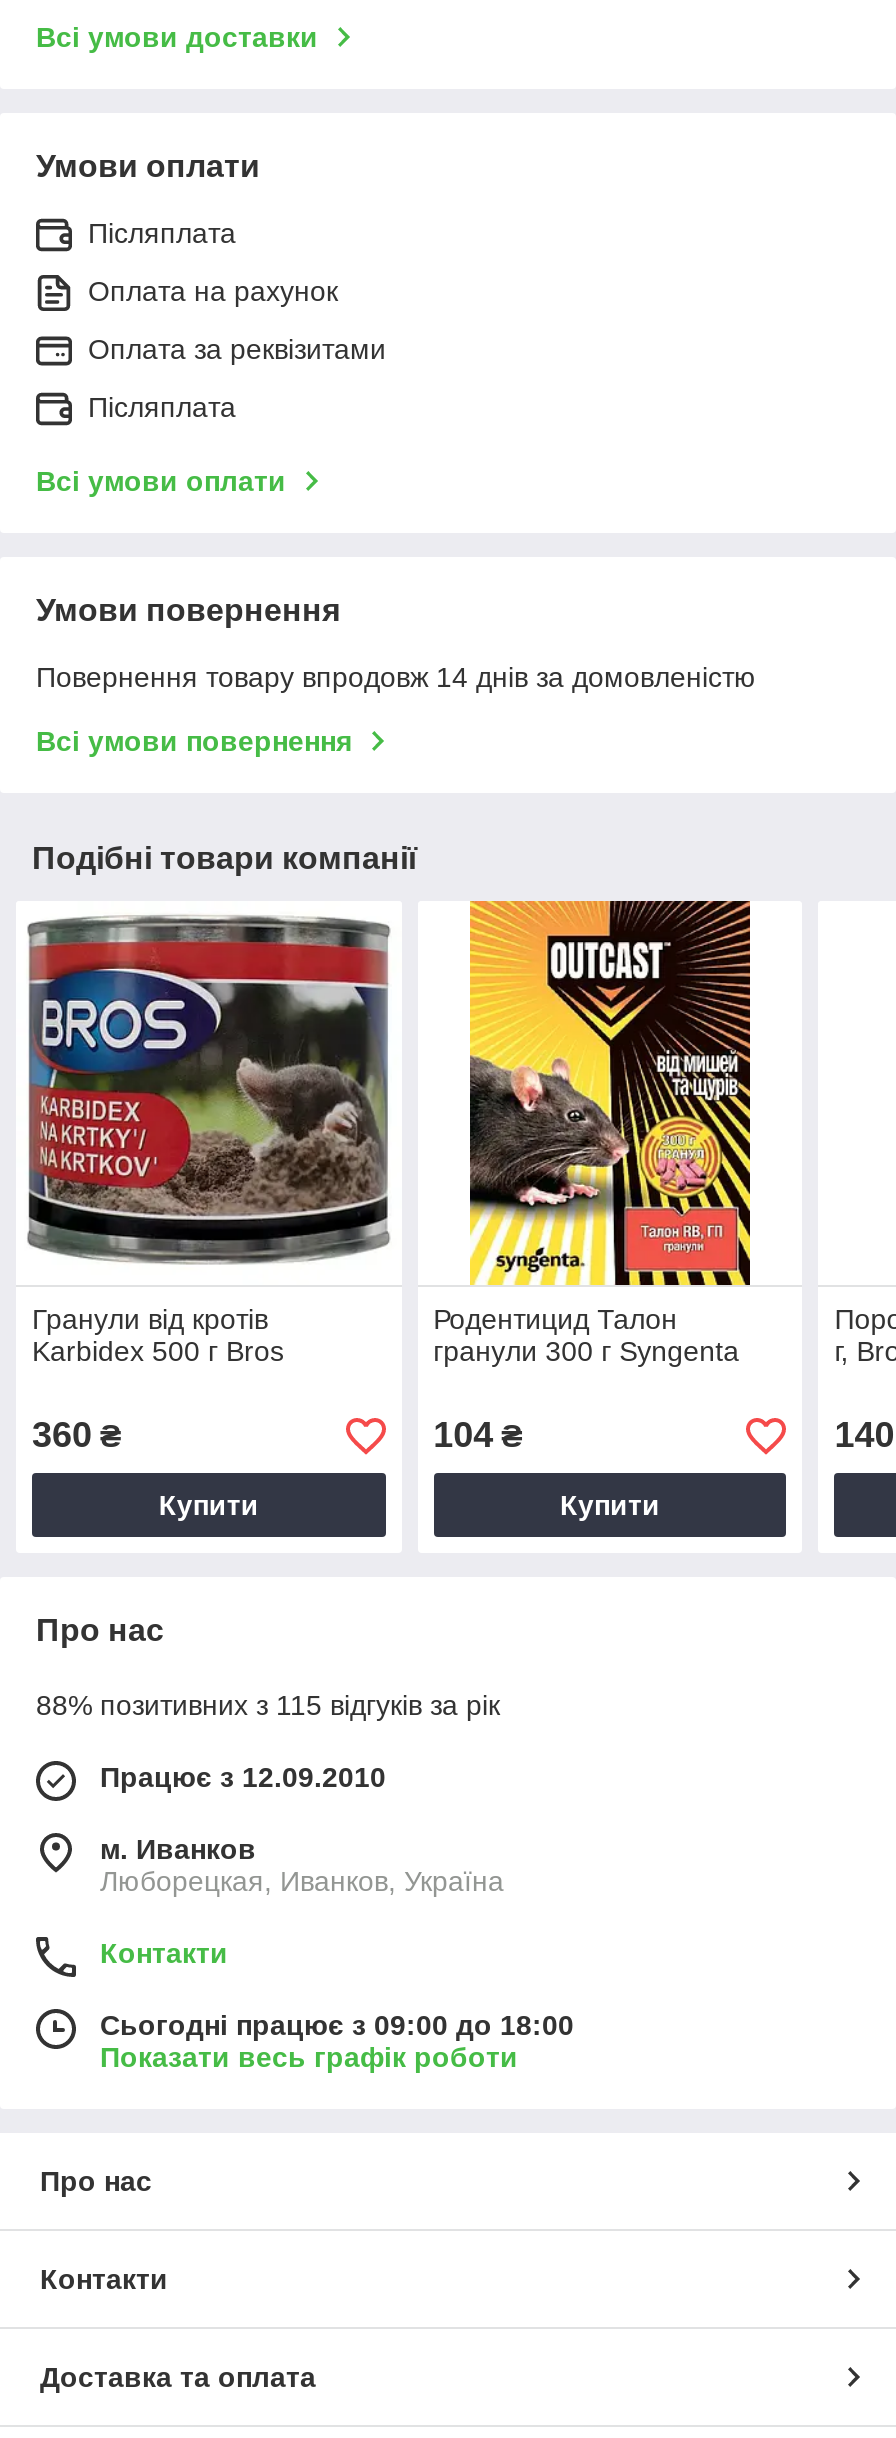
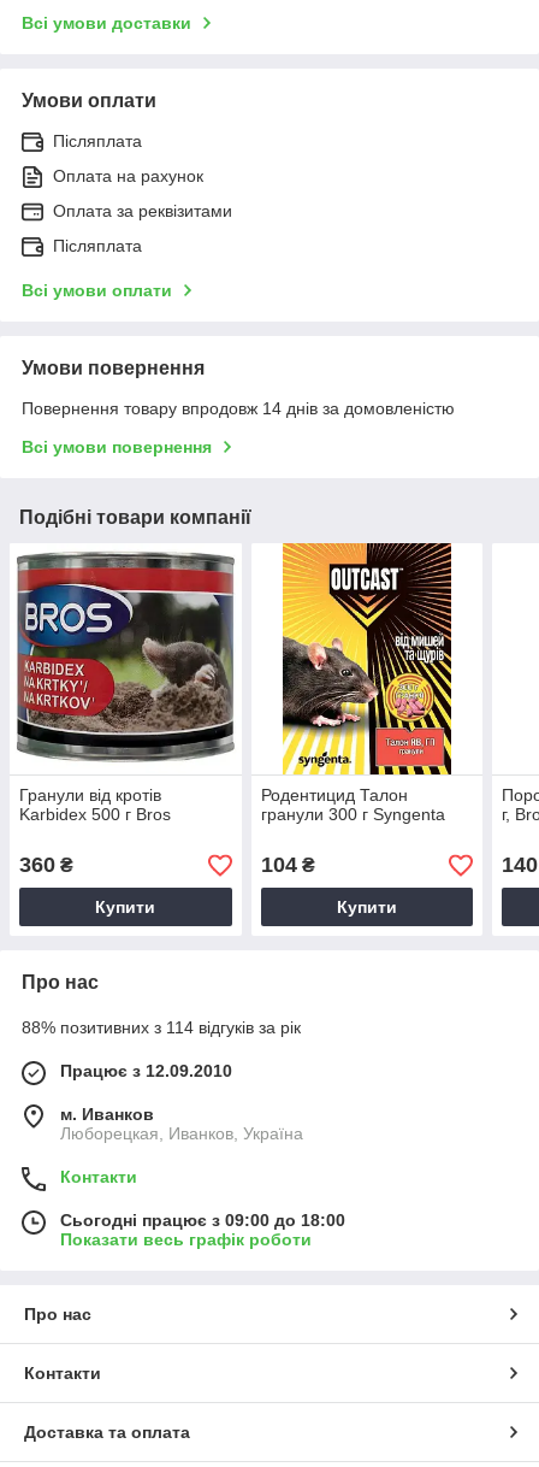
- 88% позитивних з 115 відгуків за рік
+ 88% позитивних з 114 відгуків за рік
